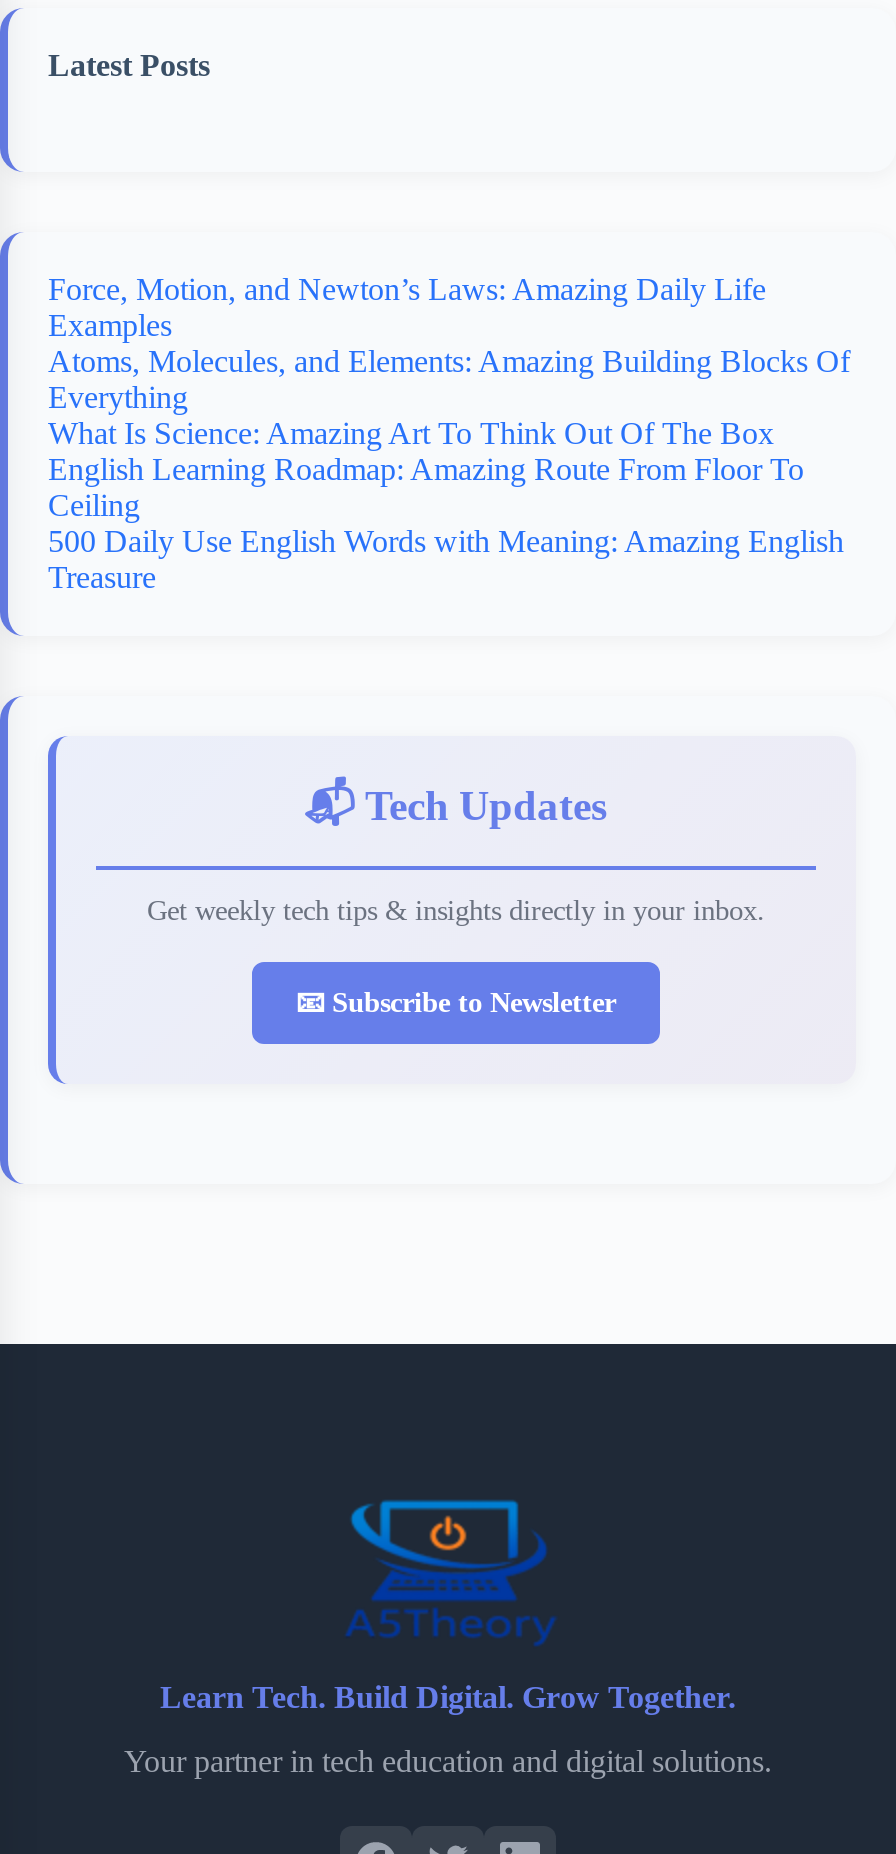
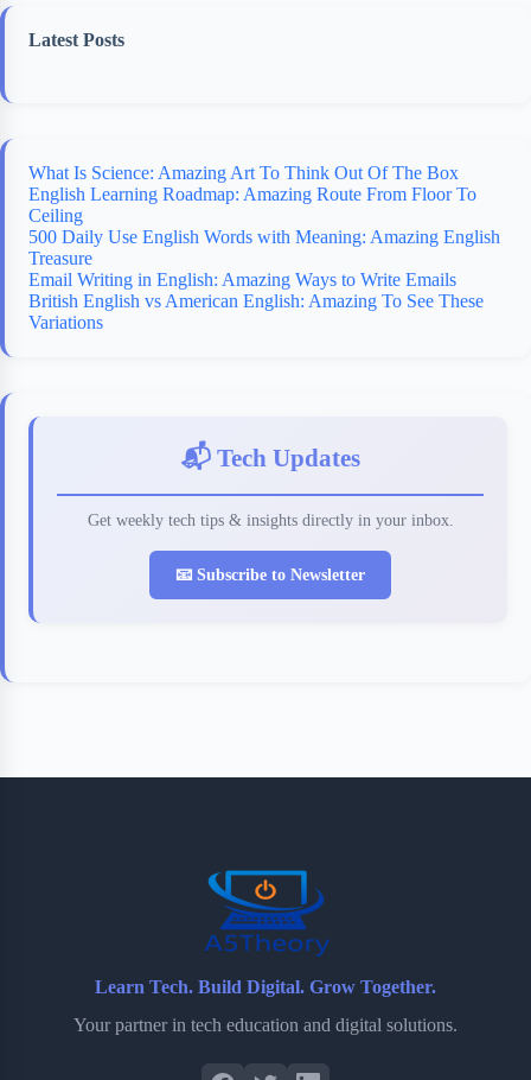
- Force, Motion, and Newton’s Laws: Amazing Daily Life
- Examples
- Atoms, Molecules, and Elements: Amazing Building Blocks Of
- Everything

moved up: What Is Science: Amazing Art To Think Out Of The Box | English Learning Roadmap: Amazing Route From Floor To | Ceiling | 500 Daily Use English Words with Meaning: Amazing English | Treasure

+ Email Writing in English: Amazing Ways to Write Emails
+ British English vs American English: Amazing To See These
+ Variations
